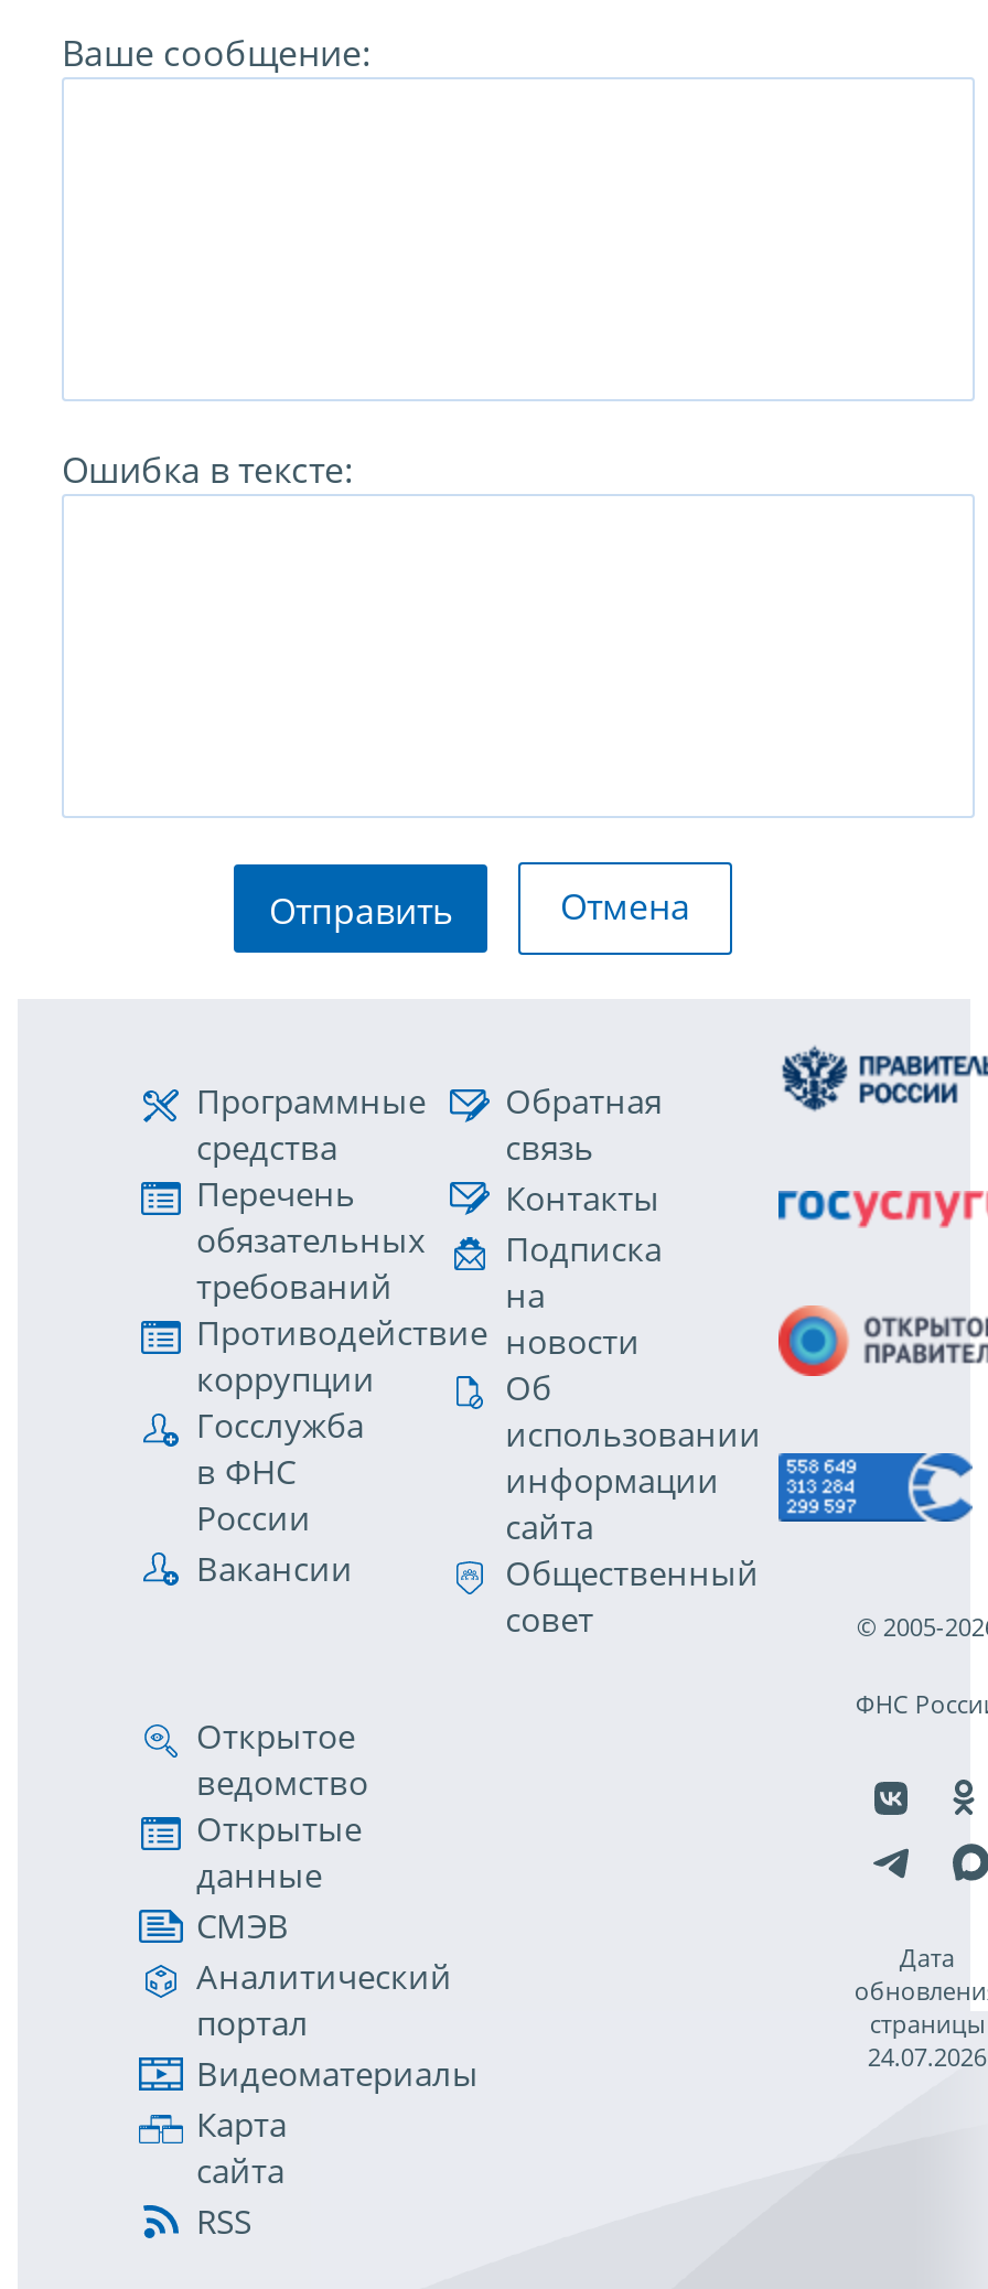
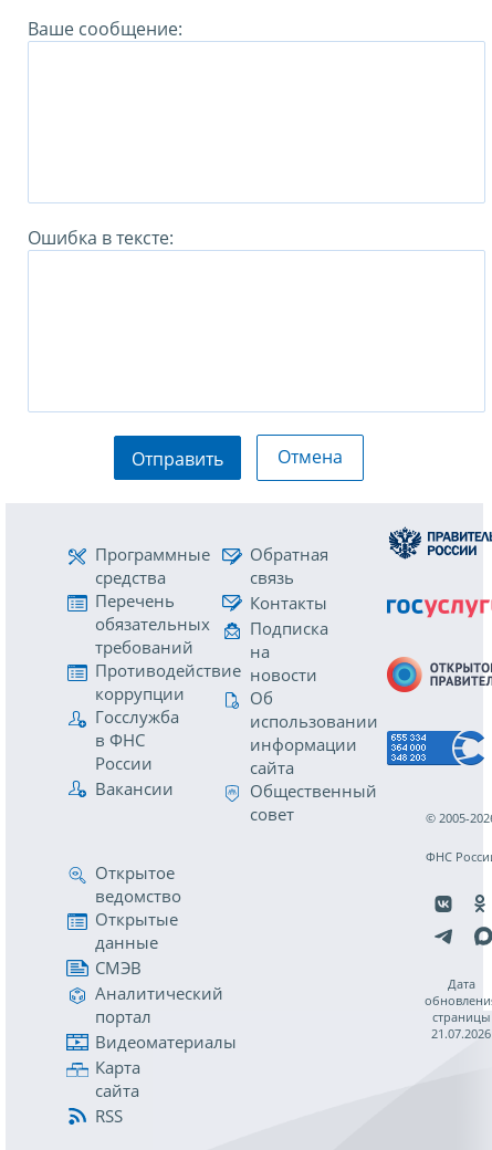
- 24.07.2026
+ 21.07.2026
